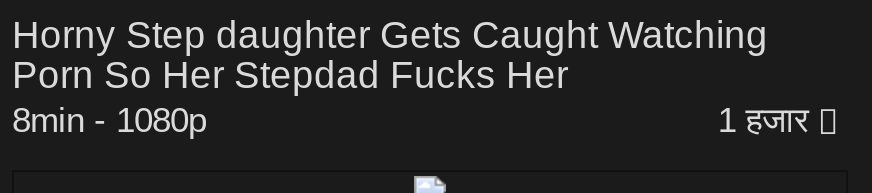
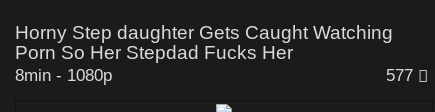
- 1 हजार
+ 577
